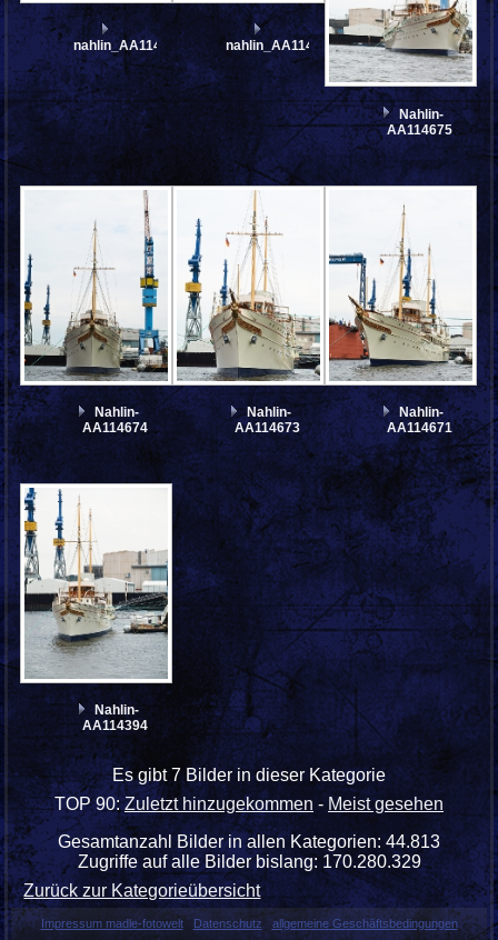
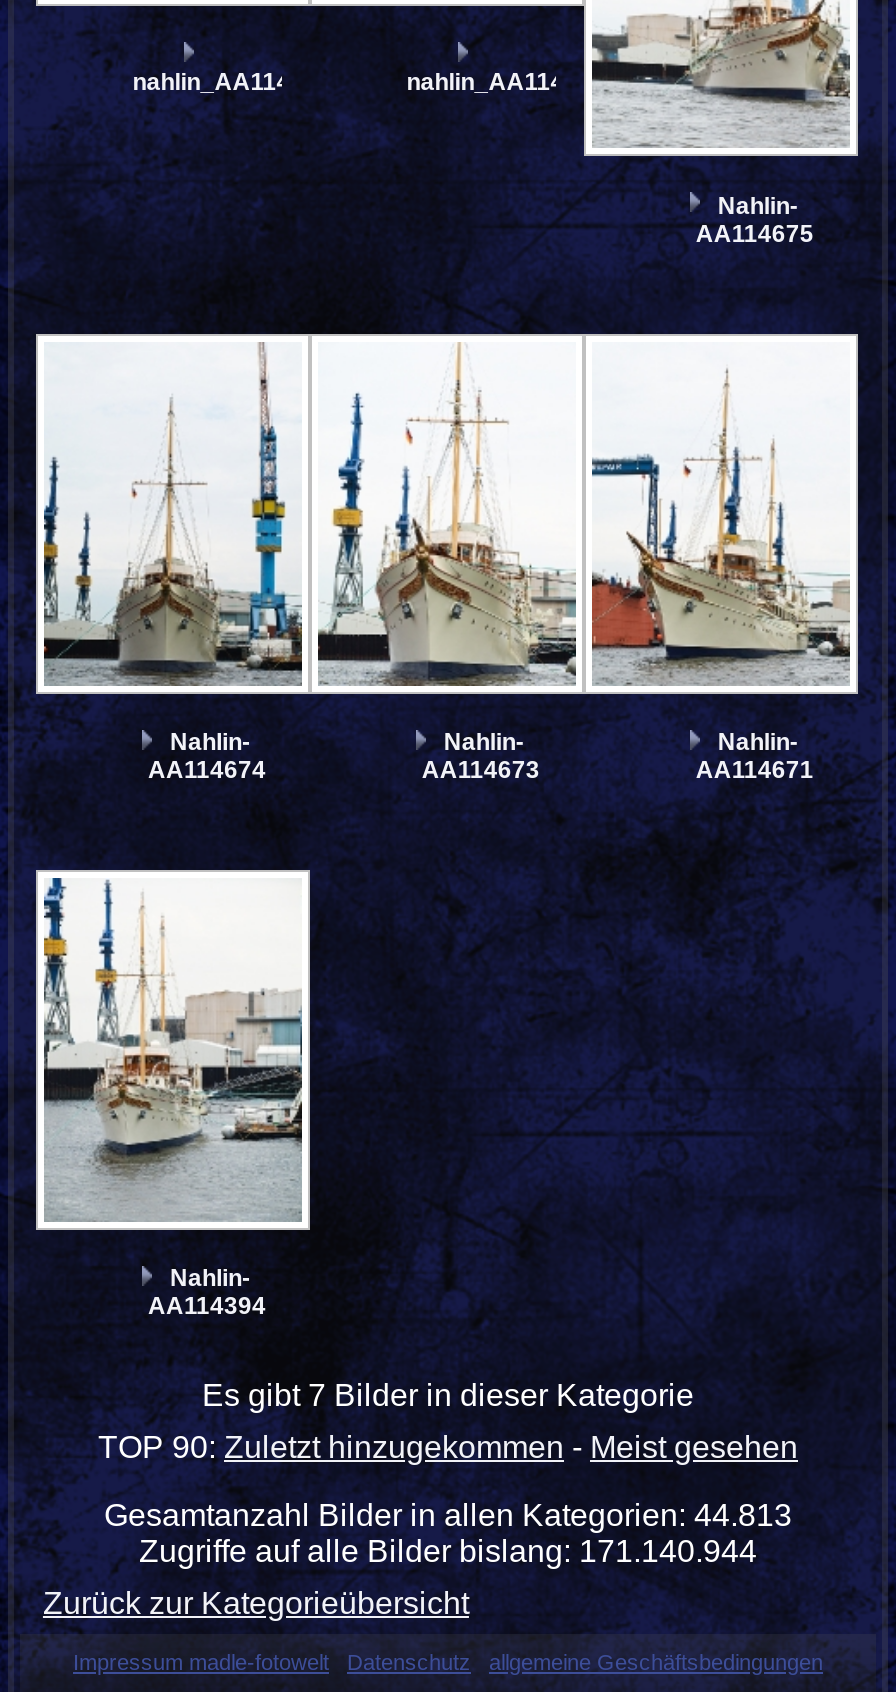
- Zugriffe auf alle Bilder bislang: 170.280.329
+ Zugriffe auf alle Bilder bislang: 171.140.944
